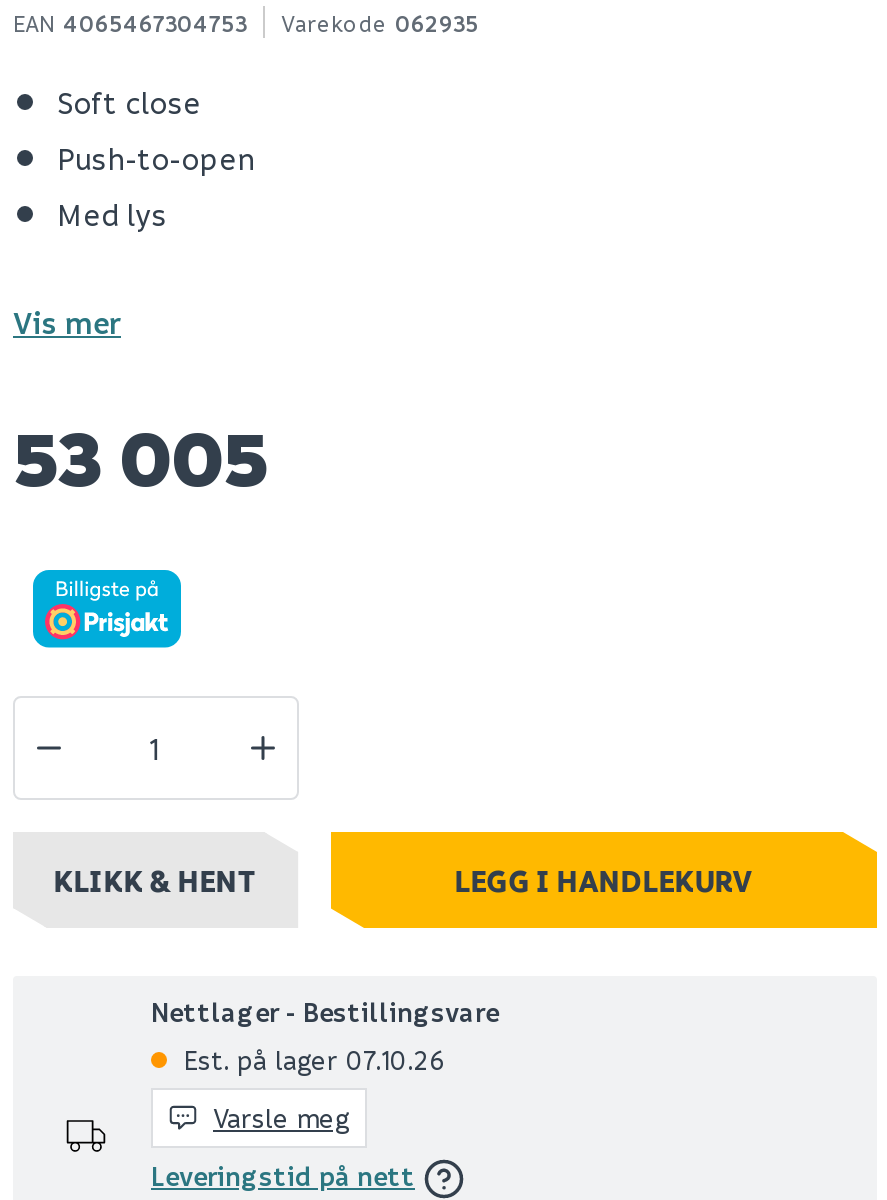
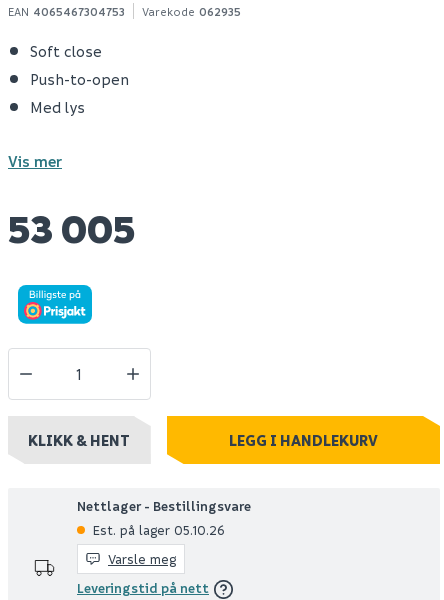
- Est. på lager 07.10.26
+ Est. på lager 05.10.26
